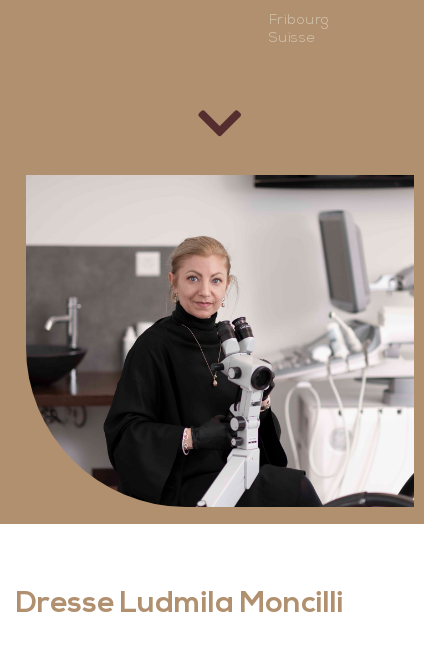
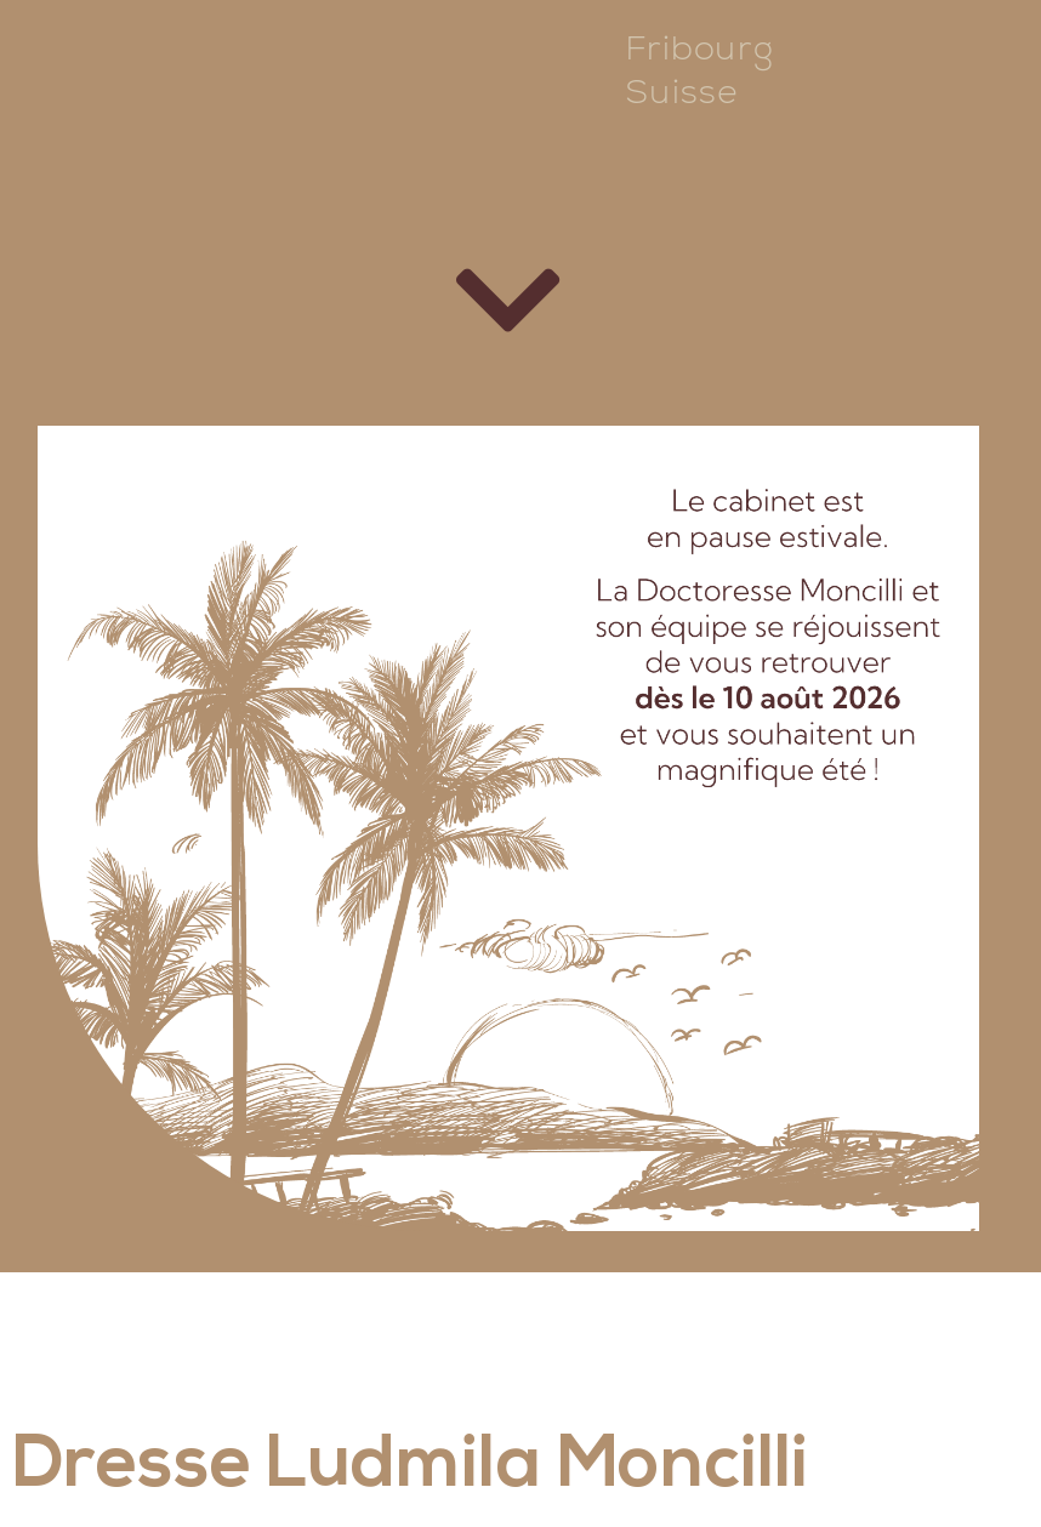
- [image]
+ [image]
